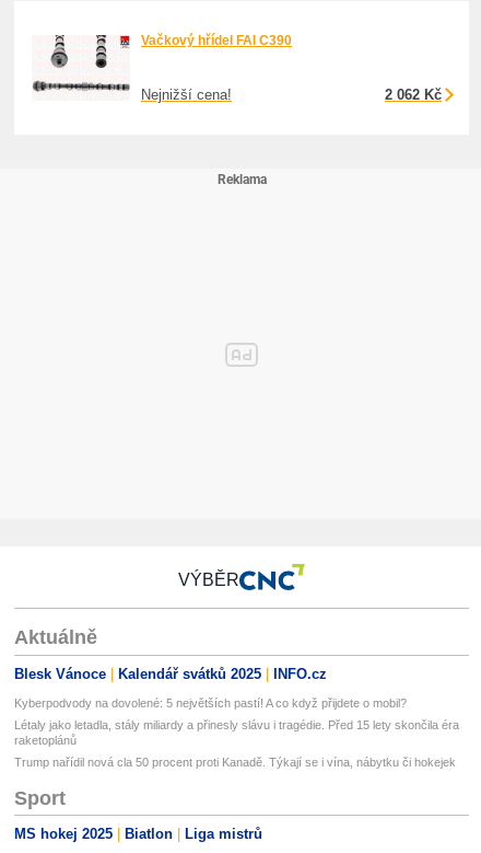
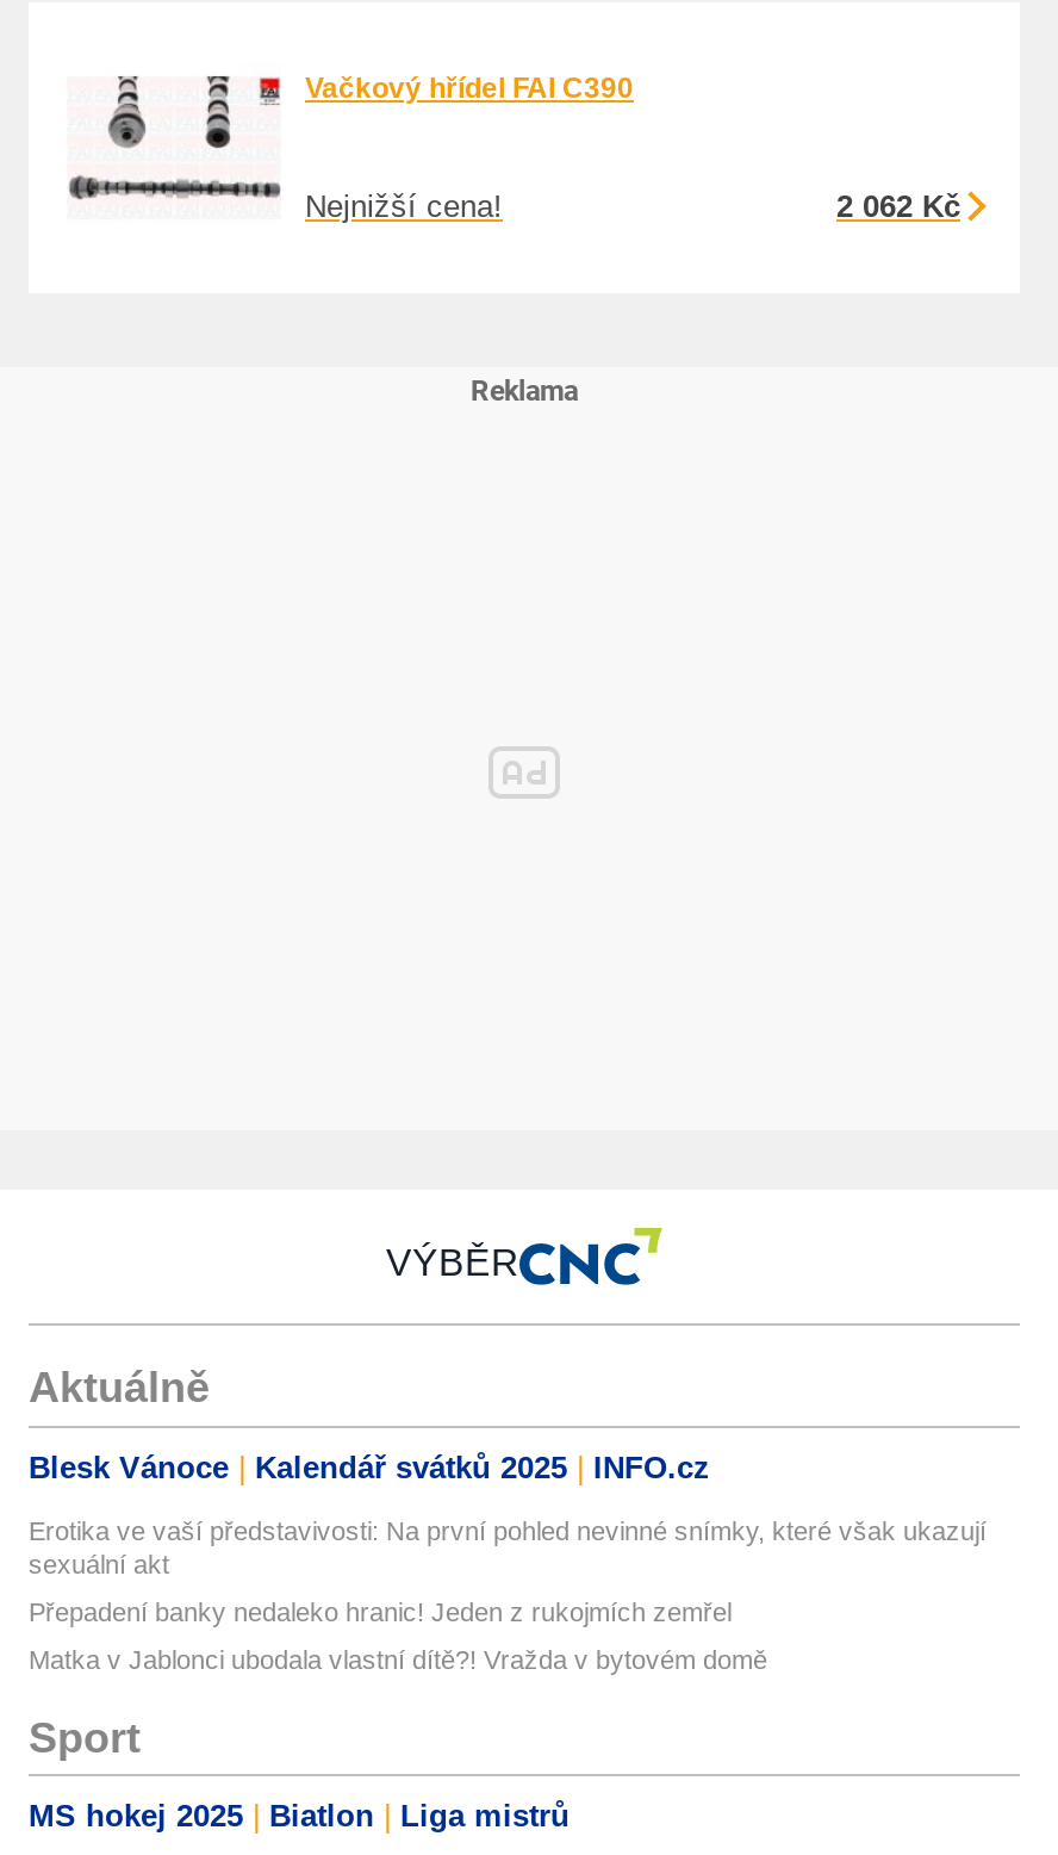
- Kyberpodvody na dovolené: 5 největších pastí! A co když přijdete o mobil?
+ Erotika ve vaší představivosti: Na první pohled nevinné snímky, které však ukazují
+ sexuální akt

- Létaly jako letadla, stály miliardy a přinesly slávu i tragédie. Před 15 lety skončila éra
- raketoplánů
+ Přepadení banky nedaleko hranic! Jeden z rukojmích zemřel

- Trump nařídil nová cla 50 procent proti Kanadě. Týkají se i vína, nábytku či hokejek
+ Matka v Jablonci ubodala vlastní dítě?! Vražda v bytovém domě
